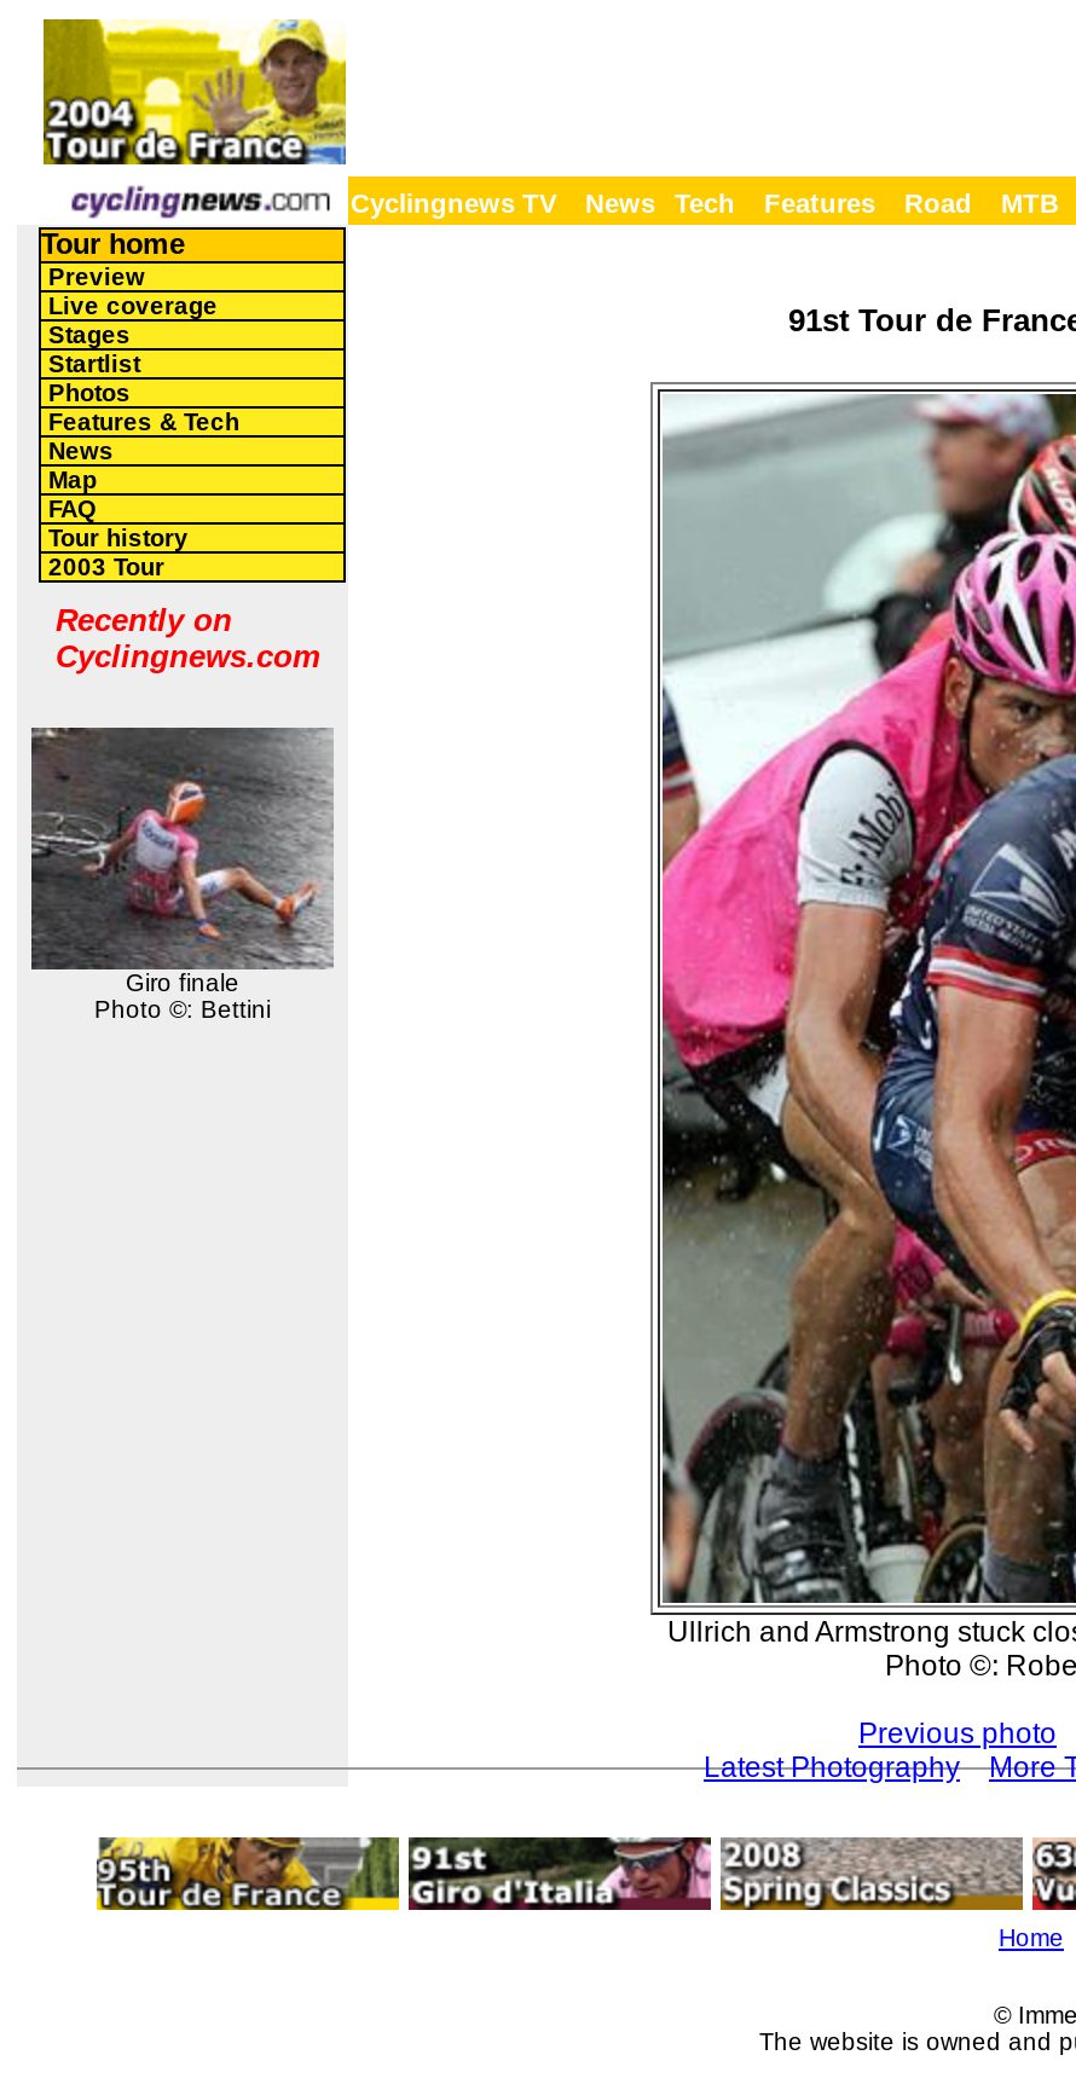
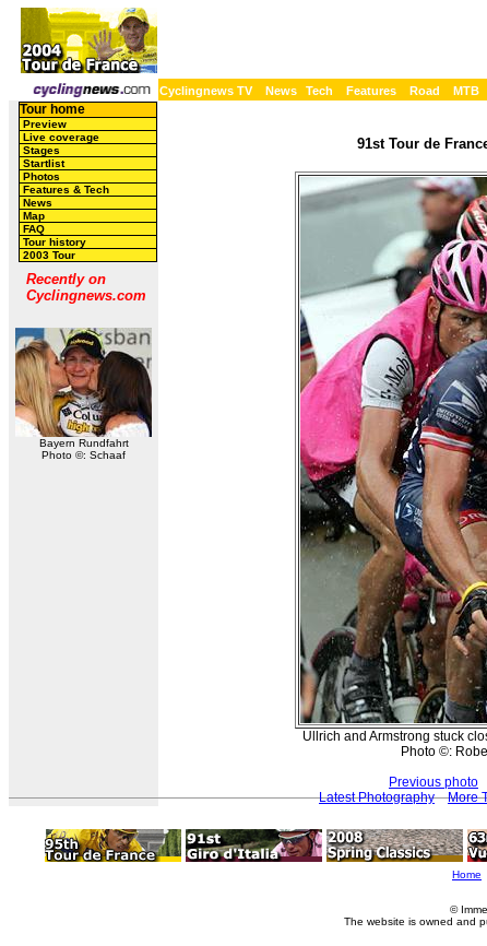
- [image]
- Giro finale
- Photo ©: Bettini
+ [image]
+ Bayern Rundfahrt
+ Photo ©: Schaaf
